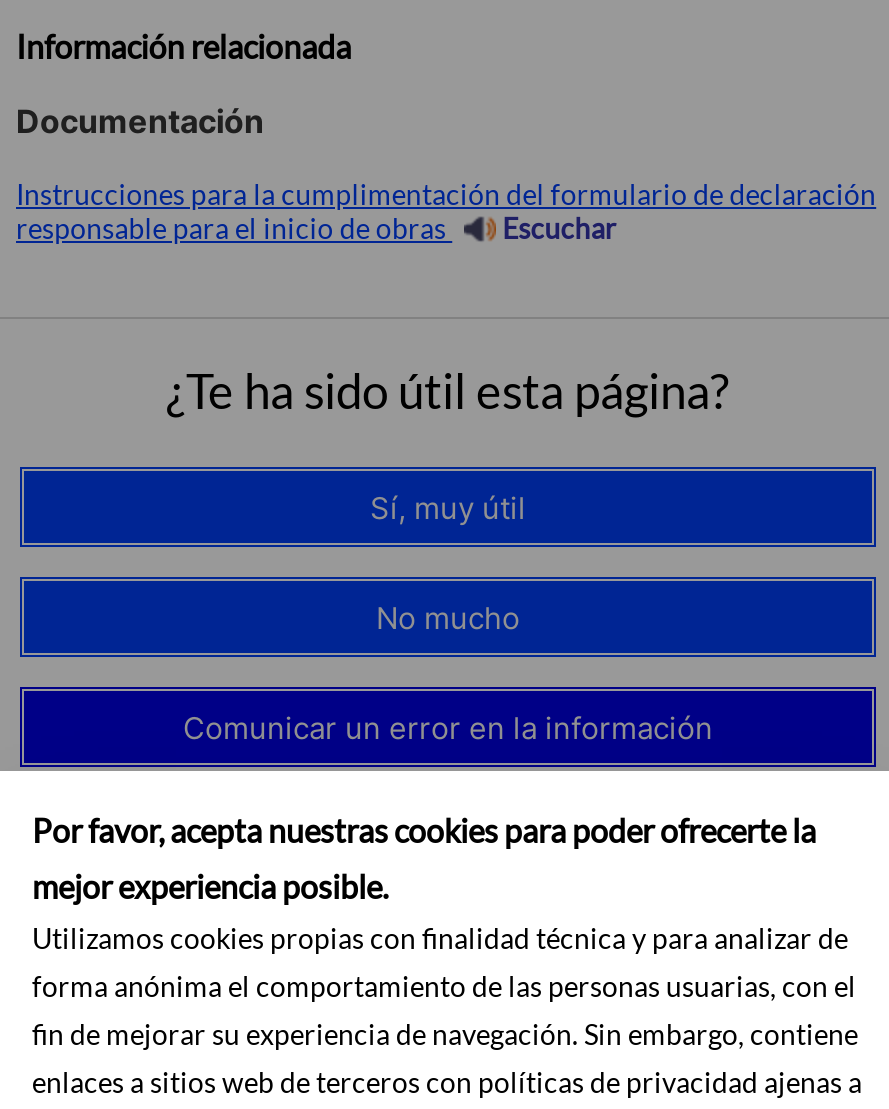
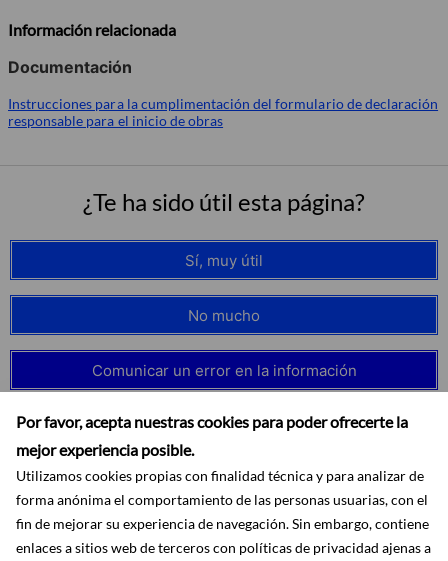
- Escuchar
